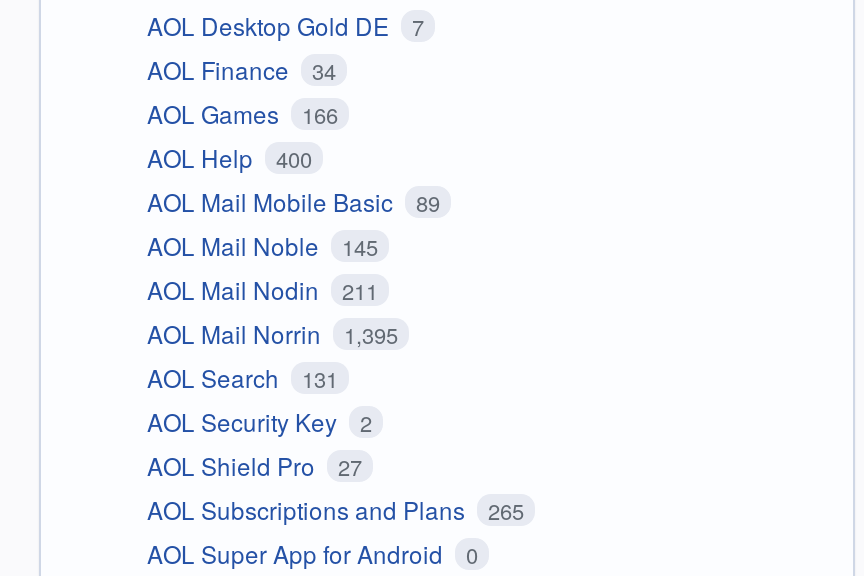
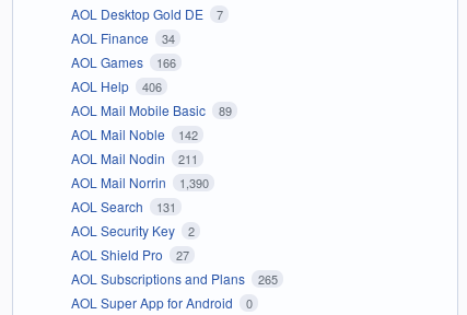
- AOL Help 400
+ AOL Help 406

- AOL Mail Noble 145
+ AOL Mail Noble 142

- AOL Mail Norrin 1,395
+ AOL Mail Norrin 1,390
